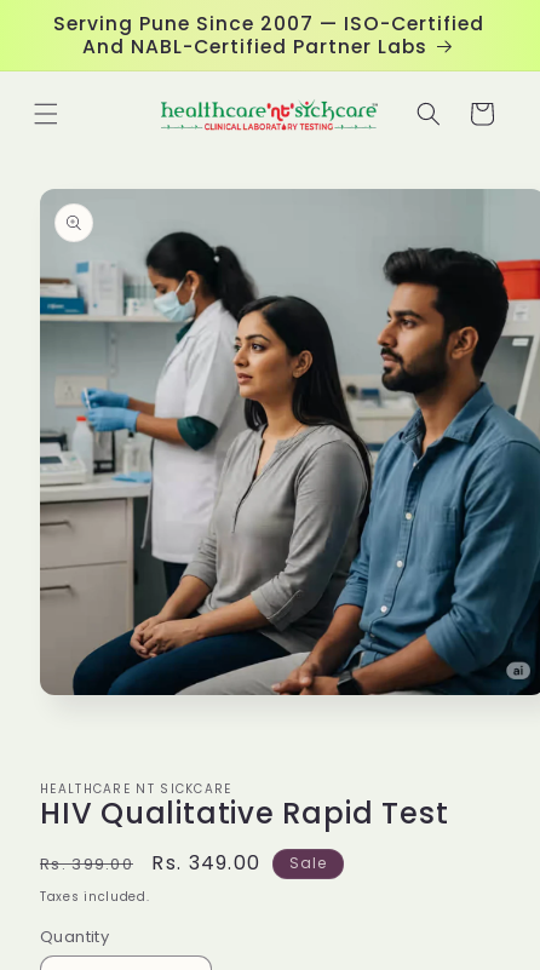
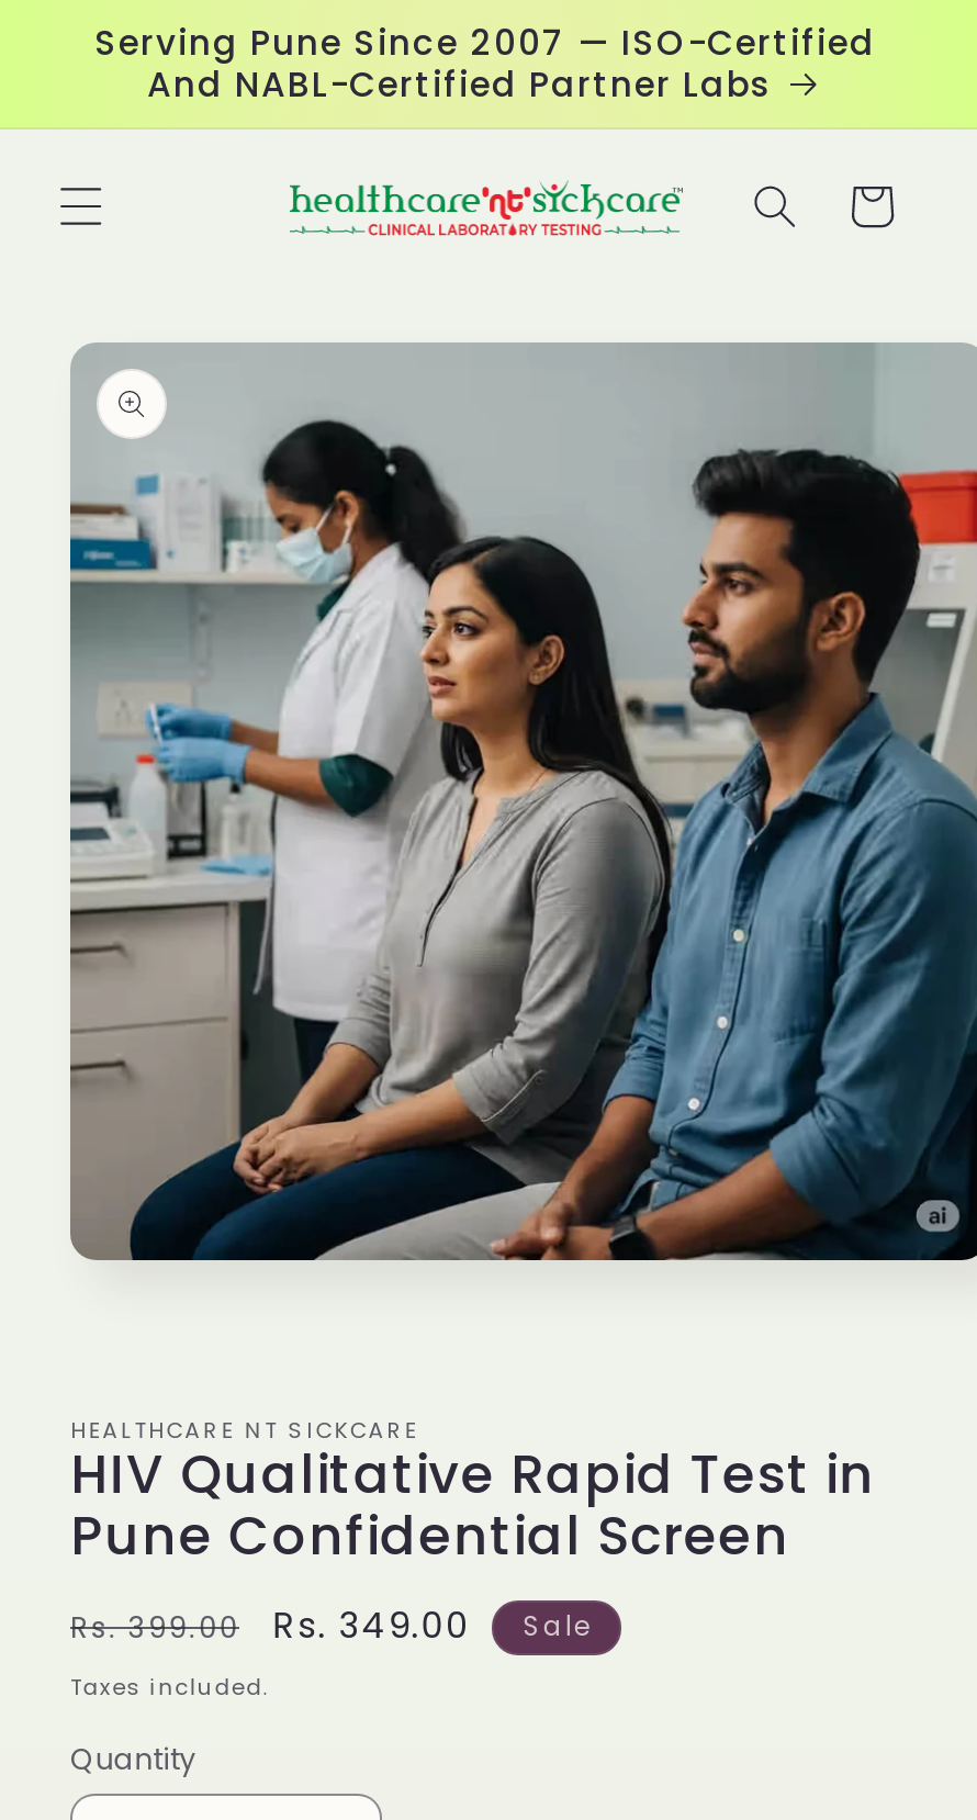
- HIV Qualitative Rapid Test
+ HIV Qualitative Rapid Test in
+ Pune Confidential Screen
